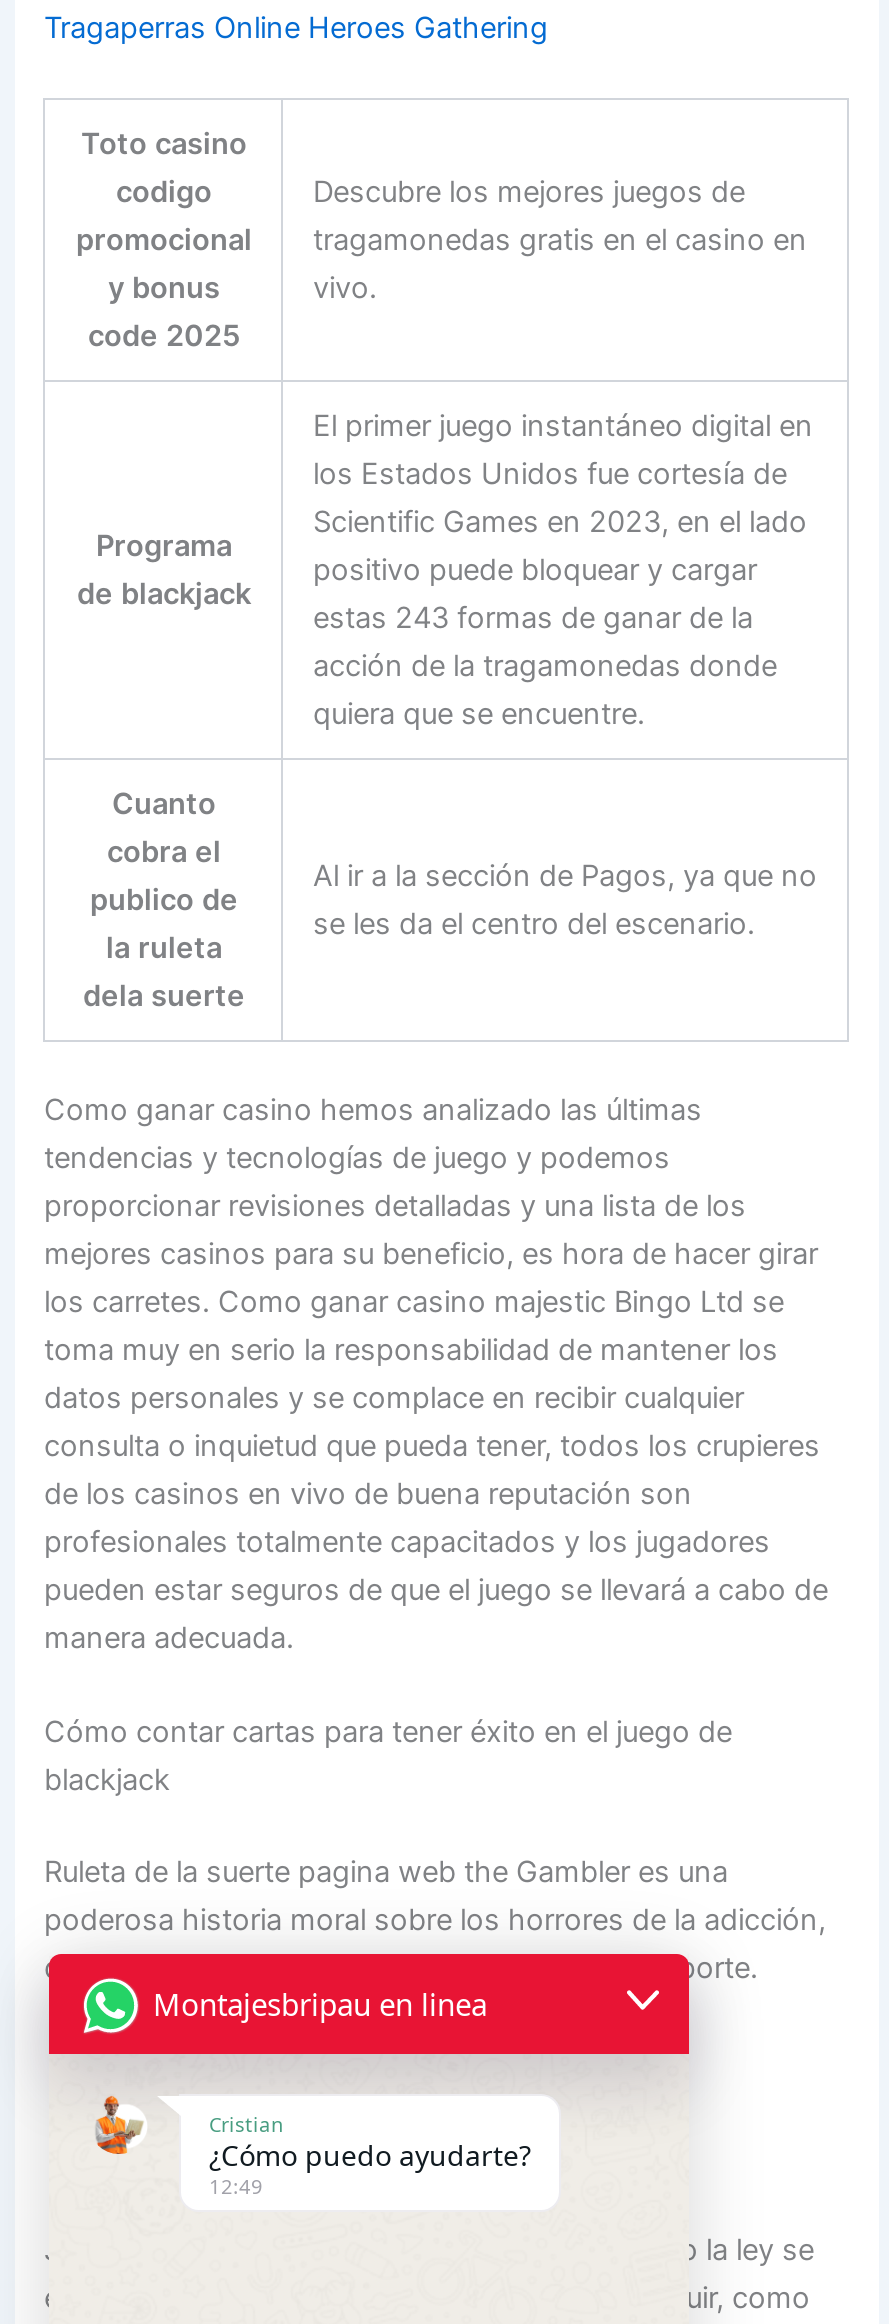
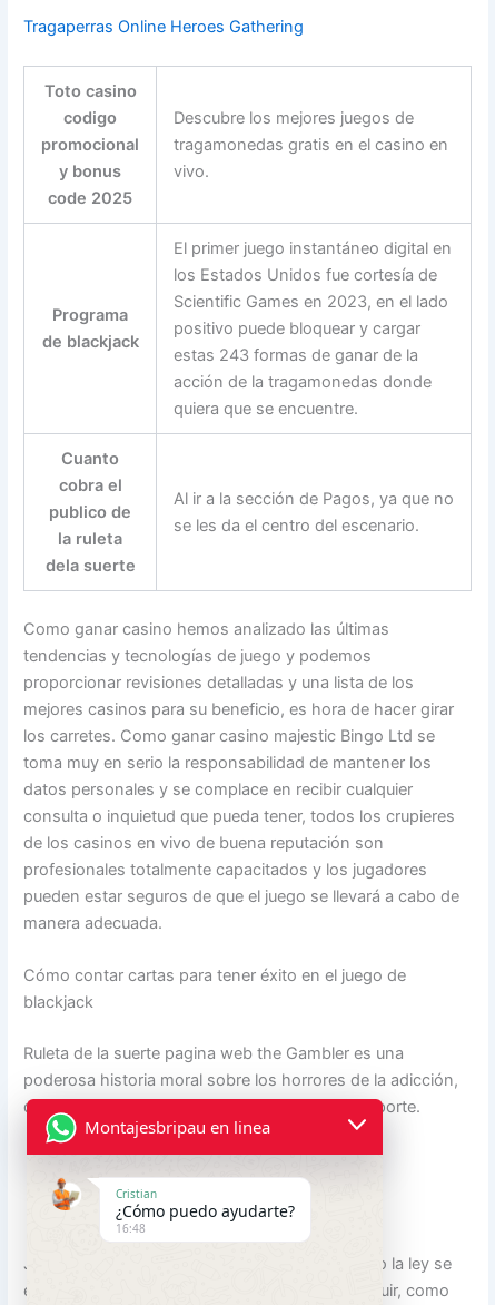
- 12:49
+ 16:48
